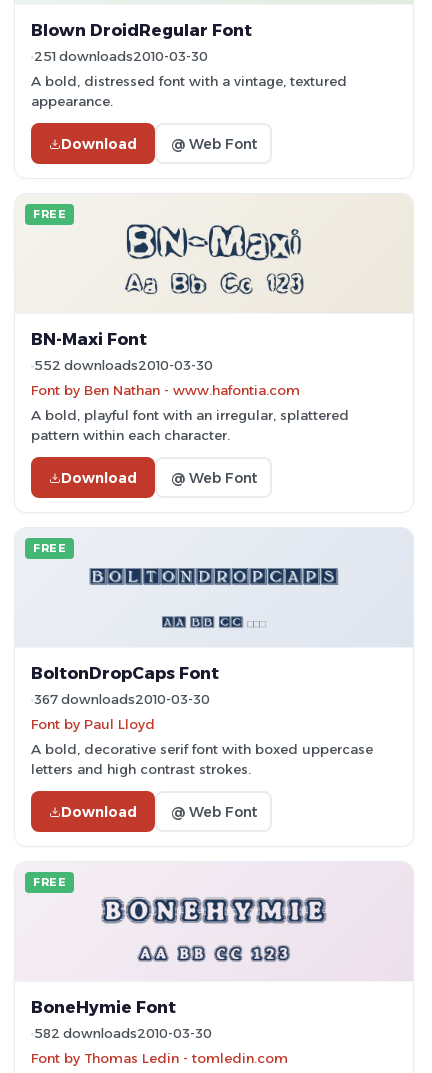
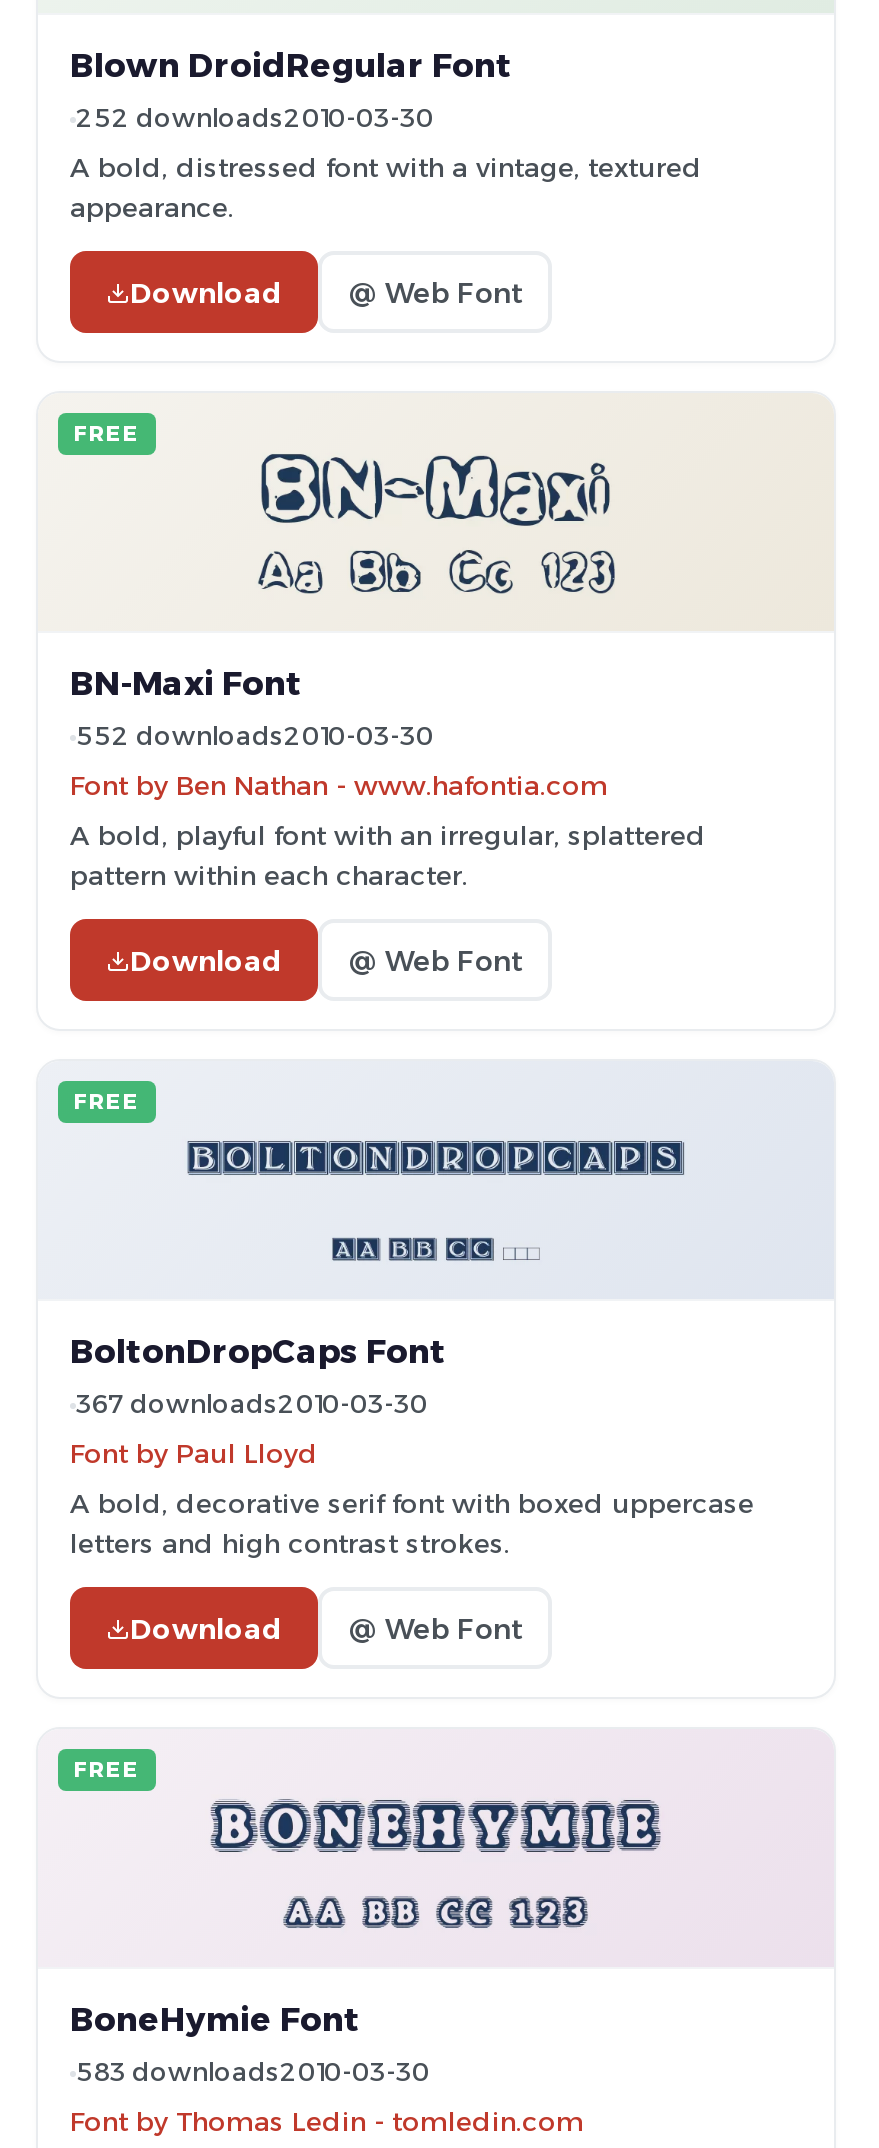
- 251 downloads2010-03-30
+ 252 downloads2010-03-30

- 582 downloads2010-03-30
+ 583 downloads2010-03-30
